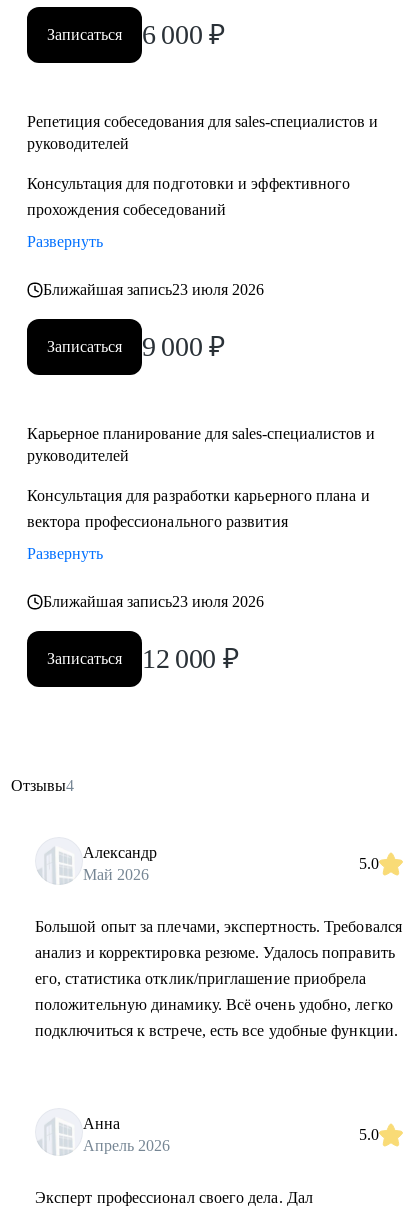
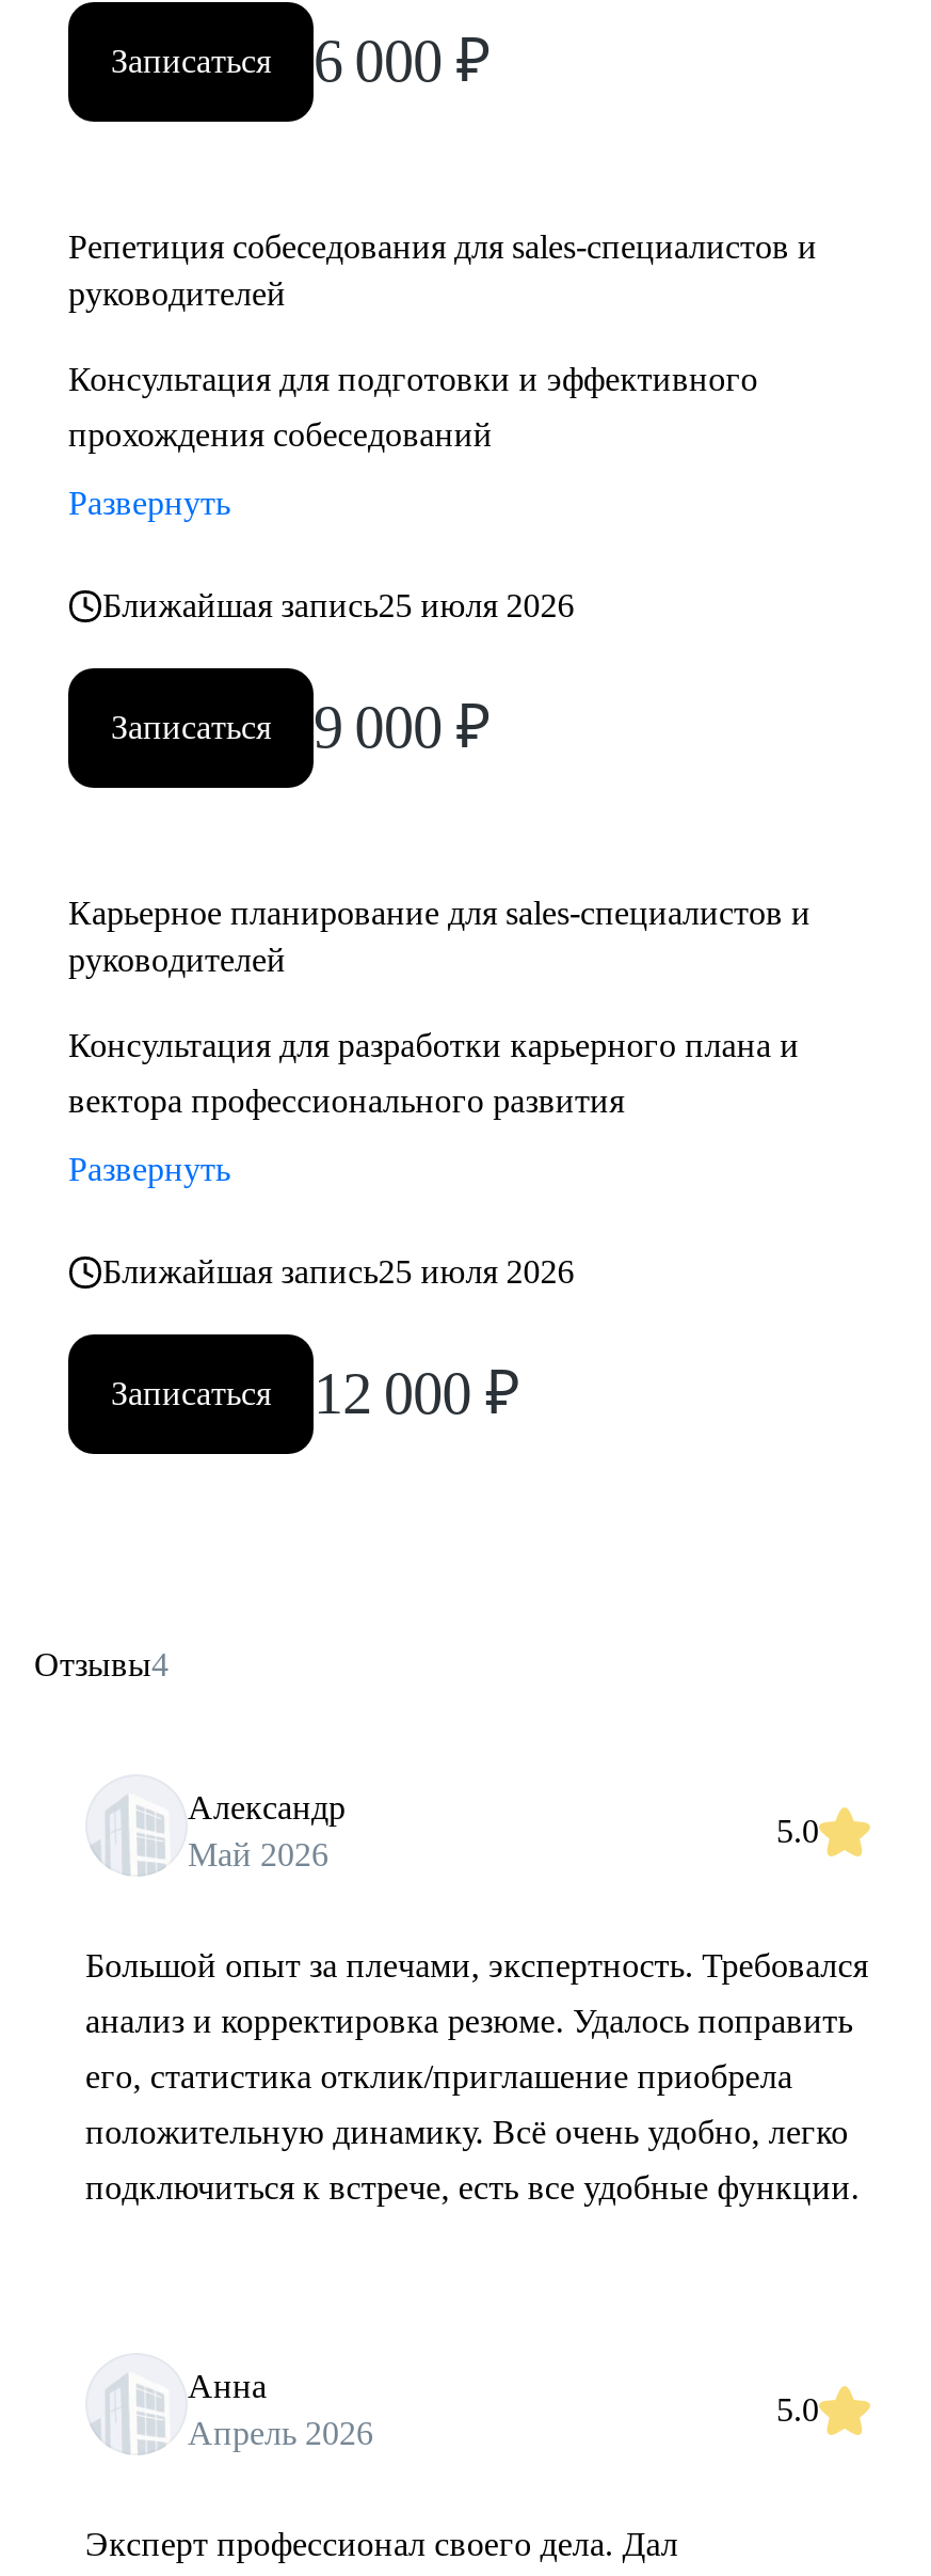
- Ближайшая запись23 июля 2026
+ Ближайшая запись25 июля 2026

- Ближайшая запись23 июля 2026
+ Ближайшая запись25 июля 2026
